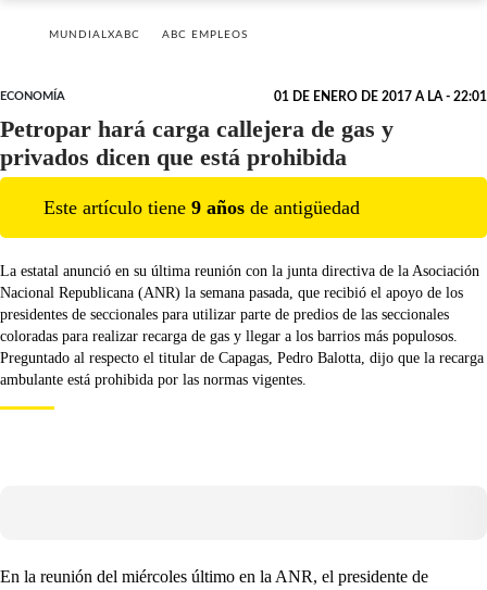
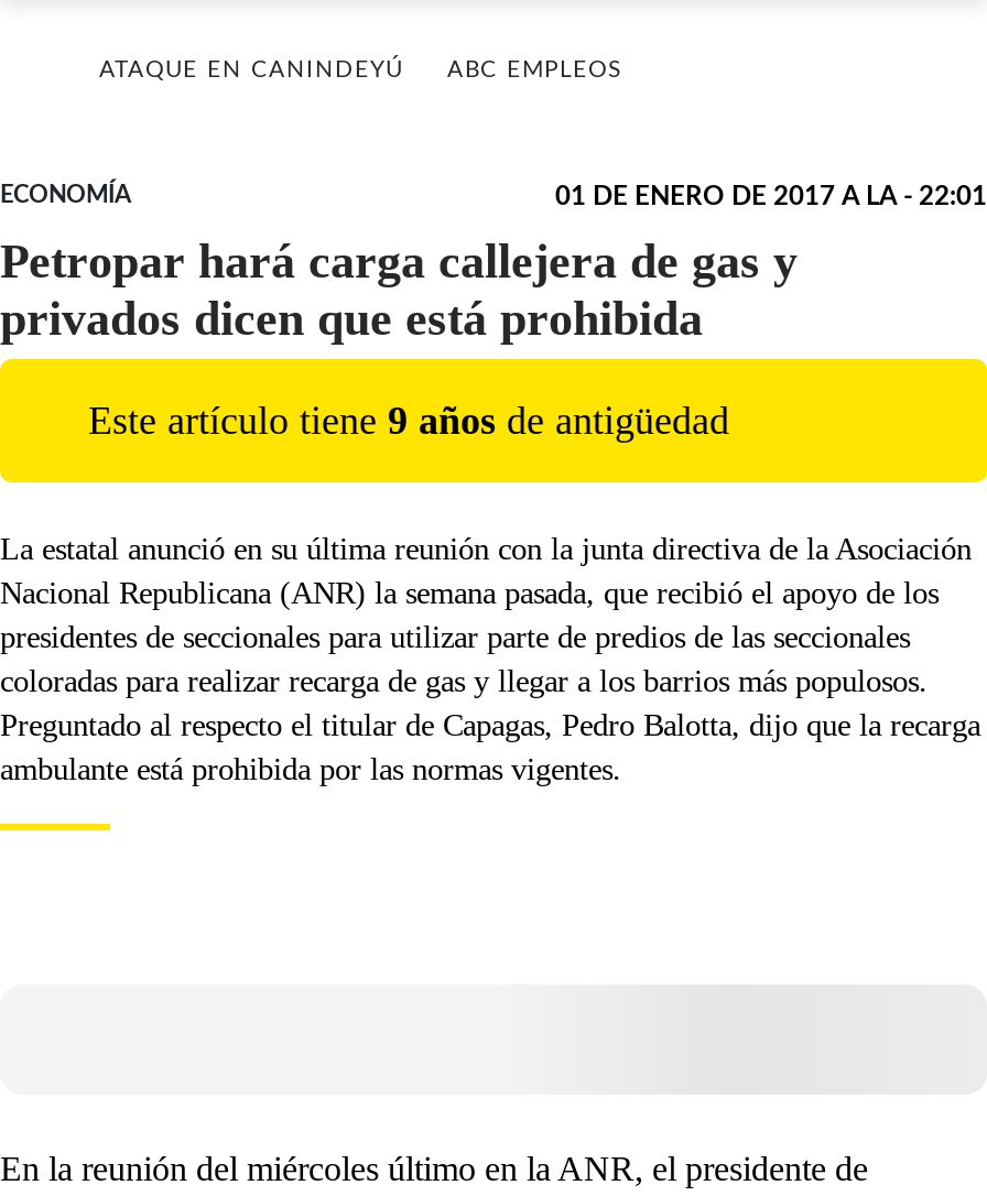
- MUNDIALXABC
+ ATAQUE EN CANINDEYÚ
